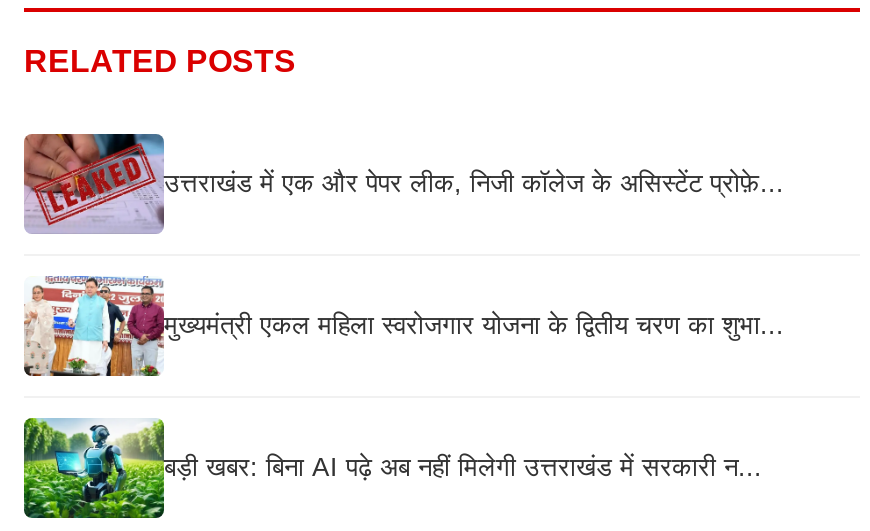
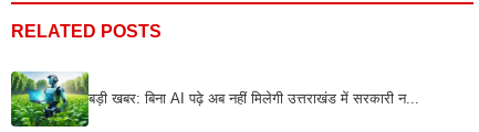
- [image]
- उत्तराखंड में एक और पेपर लीक, निजी कॉलेज के असिस्टेंट प्रोफ़े...

- [image]
- मुख्यमंत्री एकल महिला स्वरोजगार योजना के द्वितीय चरण का शुभा...
